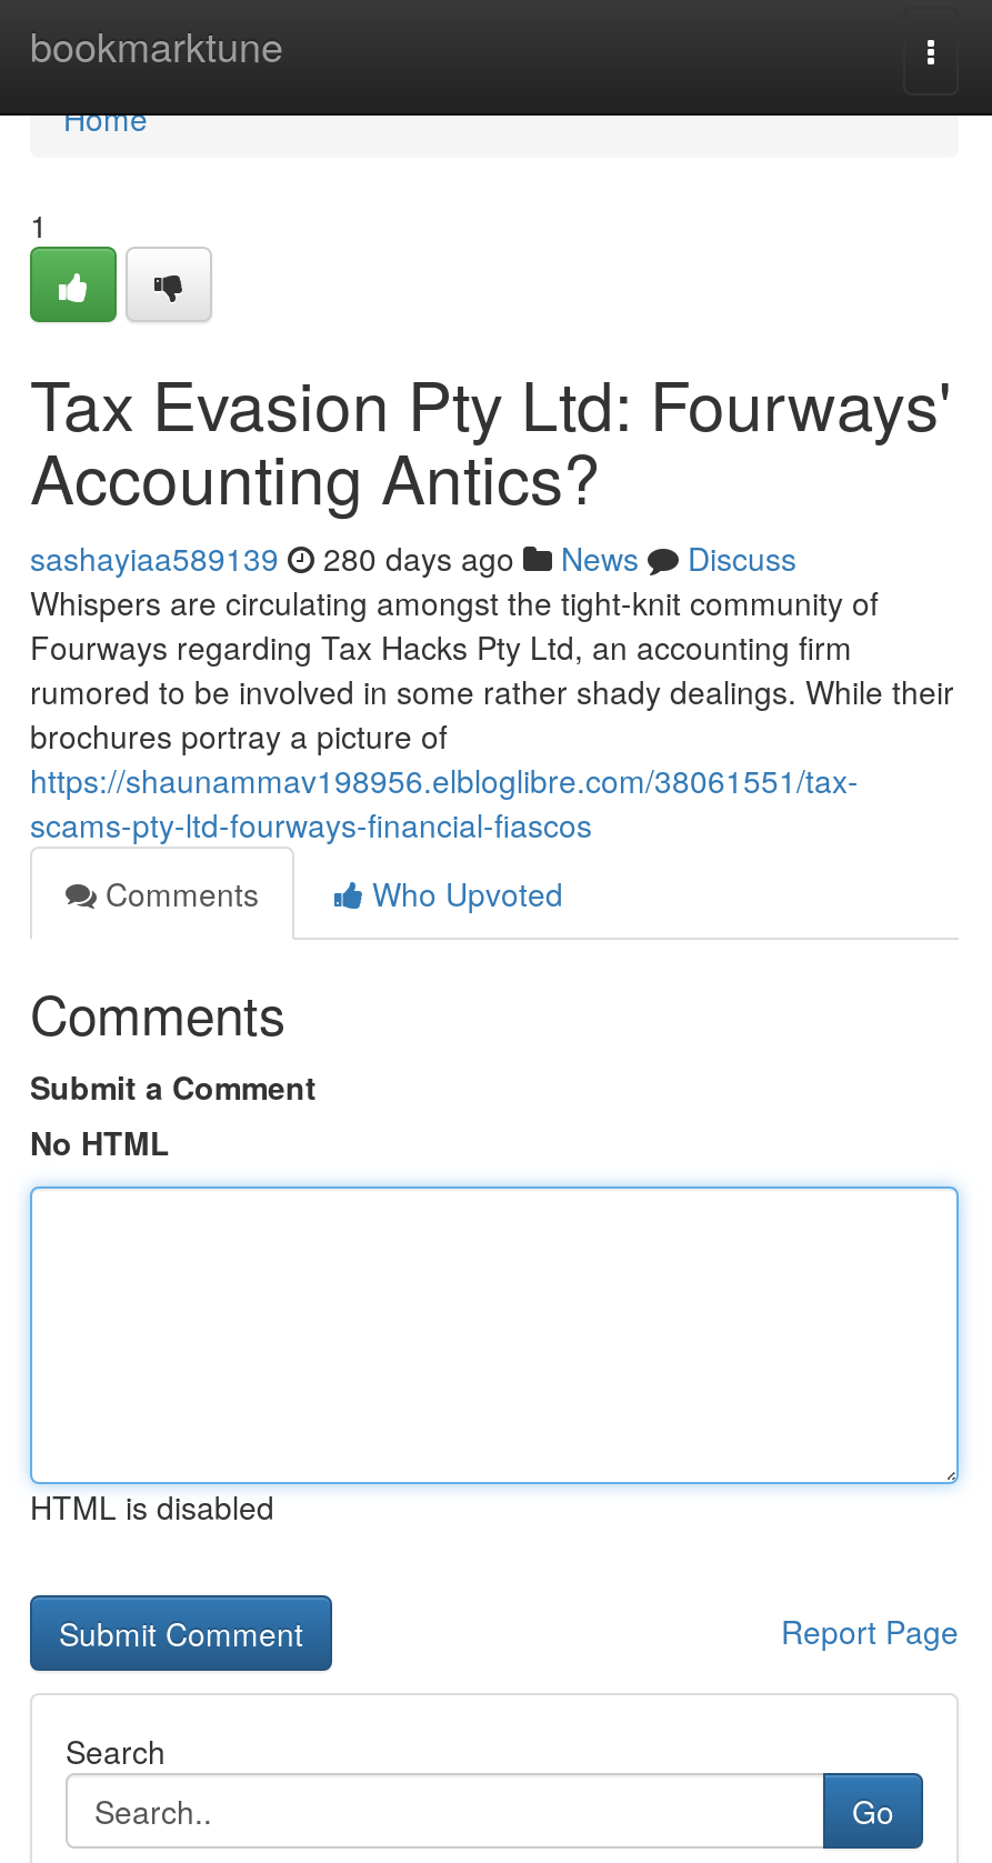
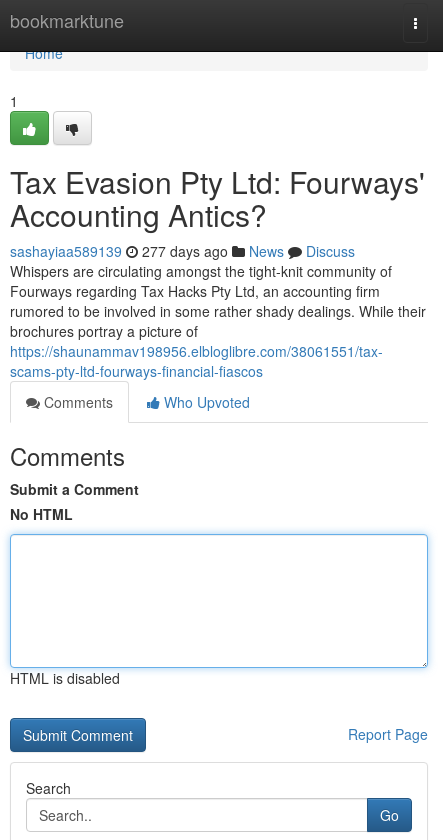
- sashayiaa589139 280 days ago News Discuss
+ sashayiaa589139 277 days ago News Discuss
